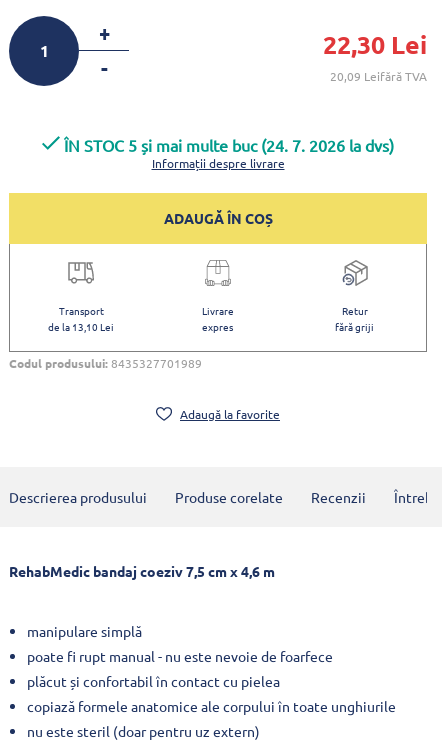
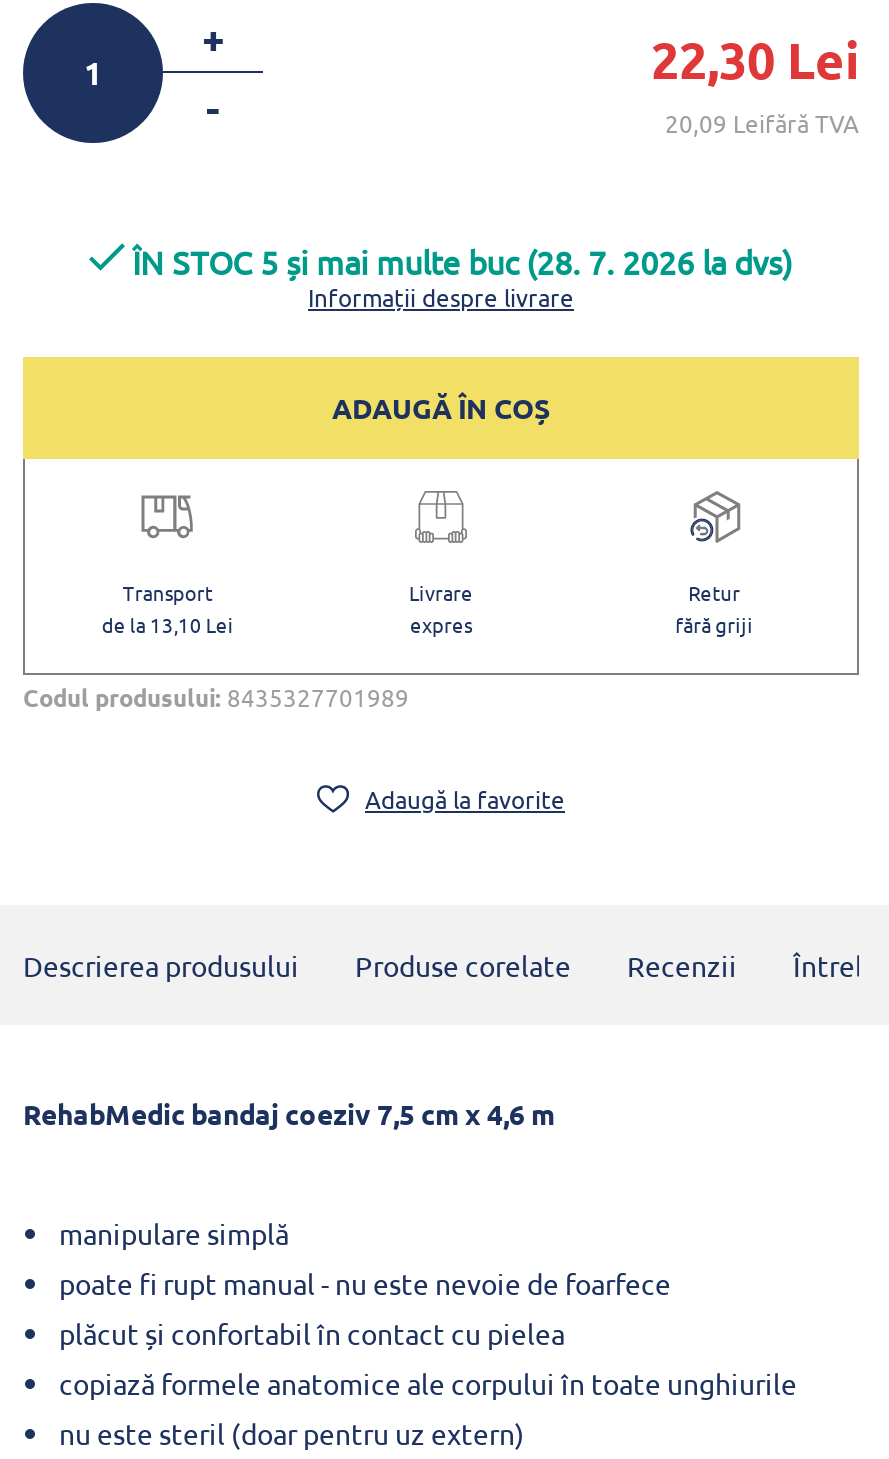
- ÎN STOC 5 și mai multe buc (24. 7. 2026 la dvs)
+ ÎN STOC 5 și mai multe buc (28. 7. 2026 la dvs)
